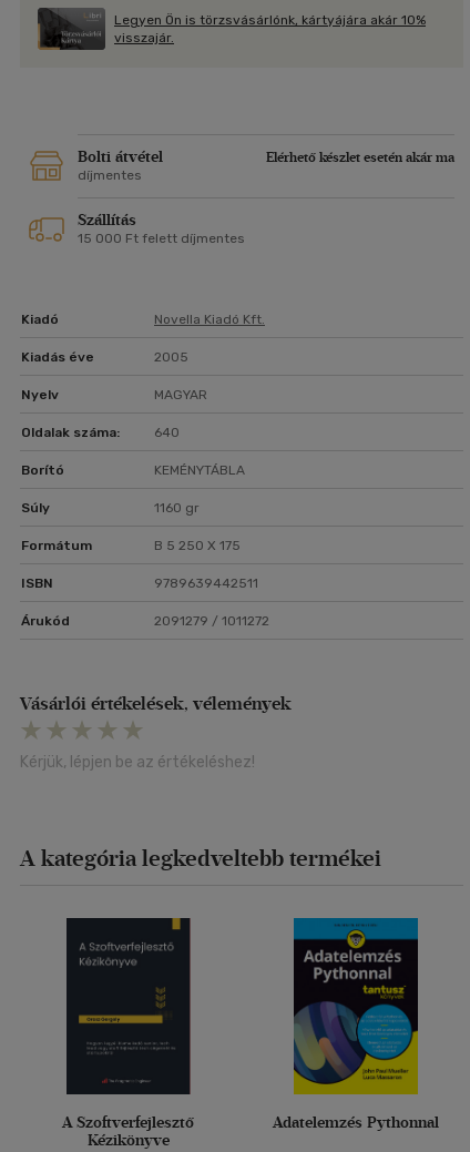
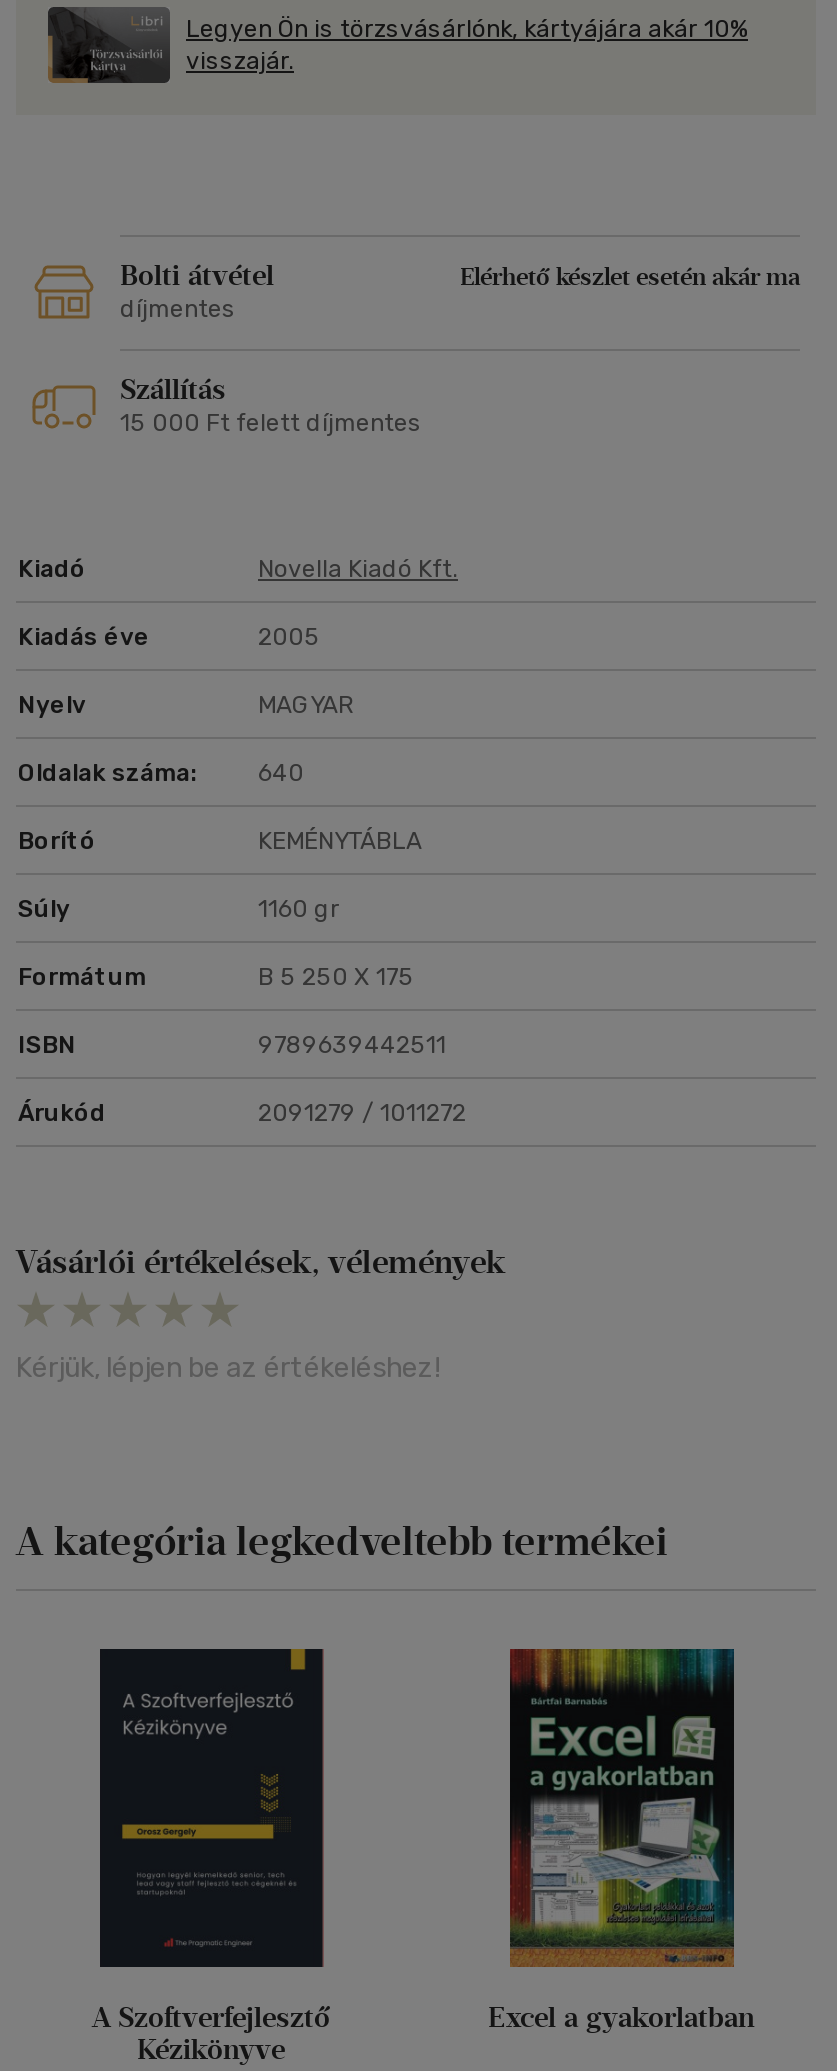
- [image]
- Adatelemzés Pythonnal
+ [image]
+ Excel a gyakorlatban
